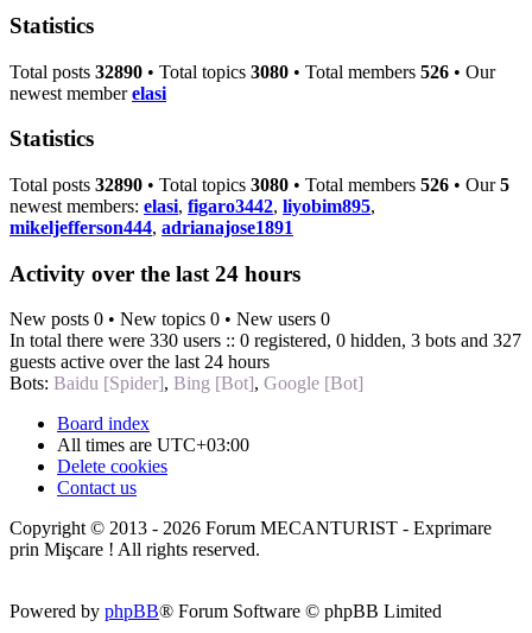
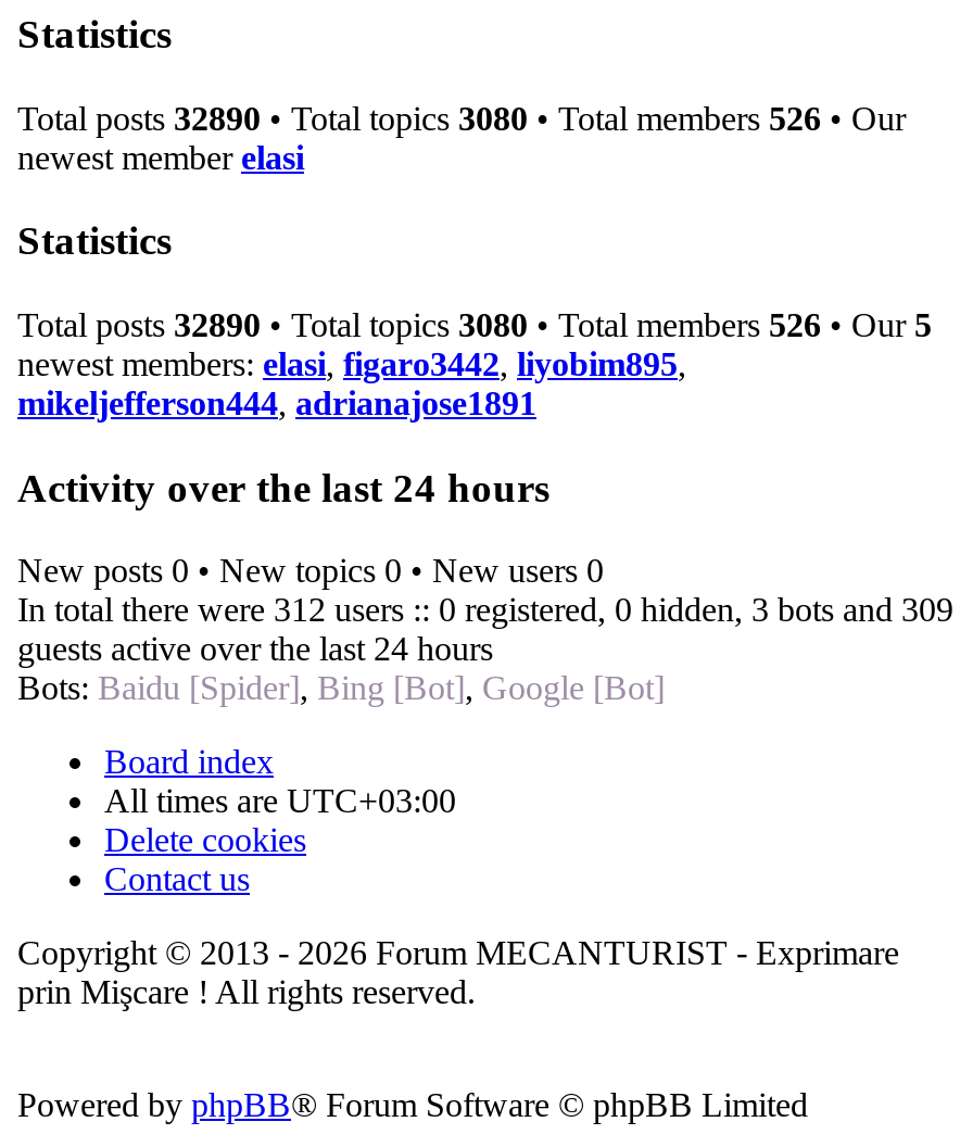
- In total there were 330 users :: 0 registered, 0 hidden, 3 bots and 327
+ In total there were 312 users :: 0 registered, 0 hidden, 3 bots and 309
